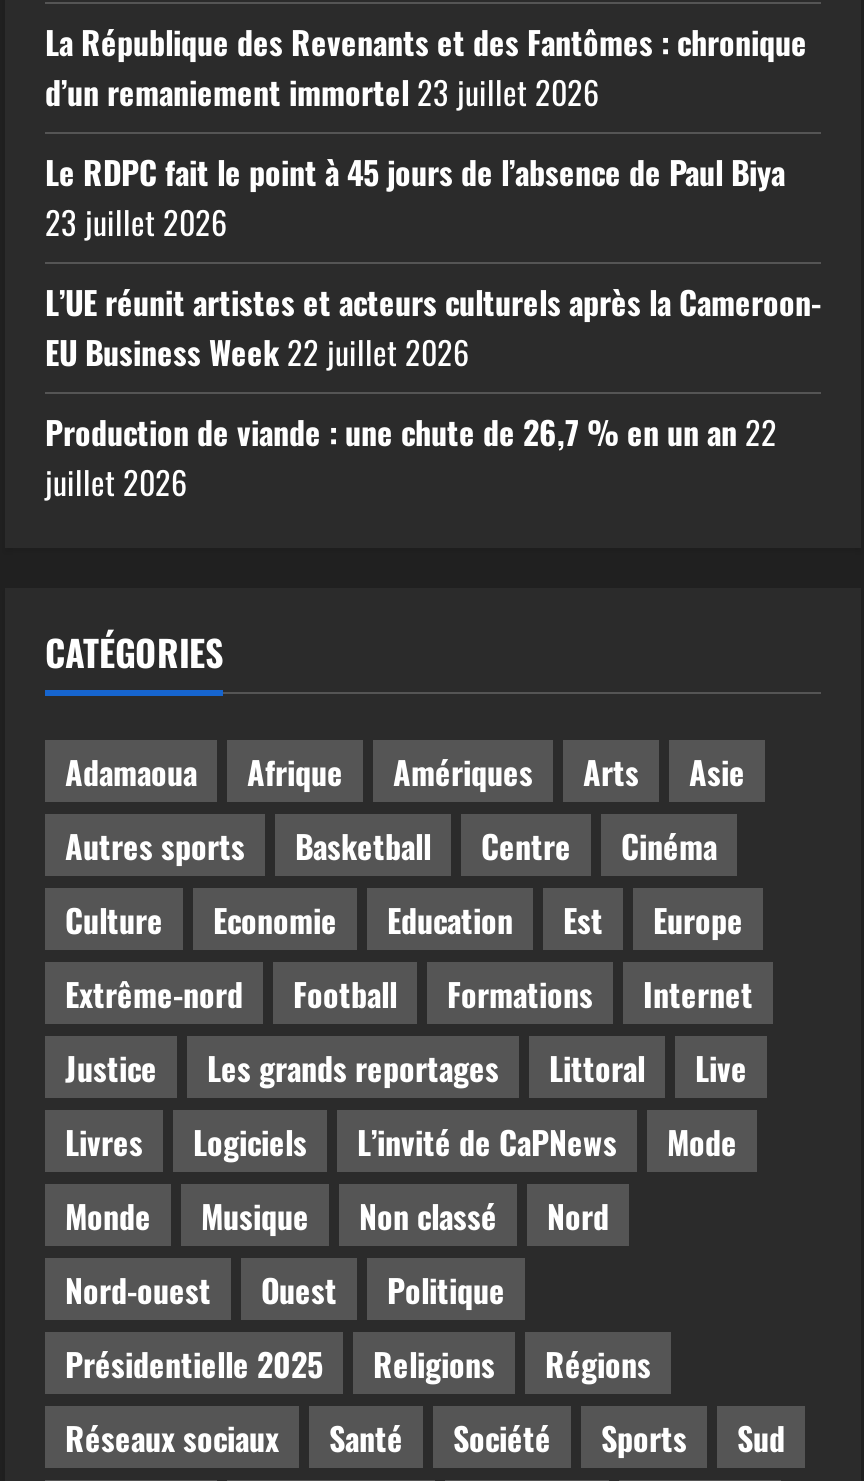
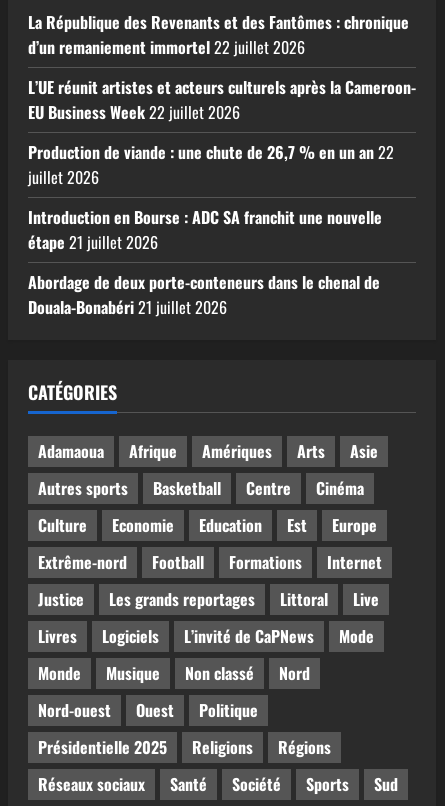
- d’un remaniement immortel 23 juillet 2026
- Le RDPC fait le point à 45 jours de l’absence de Paul Biya
- 23 juillet 2026
+ d’un remaniement immortel 22 juillet 2026

moved up: L’UE réunit artistes et acteurs culturels après la Cameroon- | EU Business Week 22 juillet 2026 | Production de viande : une chute de 26,7 % en un an 22 | juillet 2026

+ Introduction en Bourse : ADC SA franchit une nouvelle
+ étape 21 juillet 2026
+ Abordage de deux porte-conteneurs dans le chenal de
+ Douala-Bonabéri 21 juillet 2026
